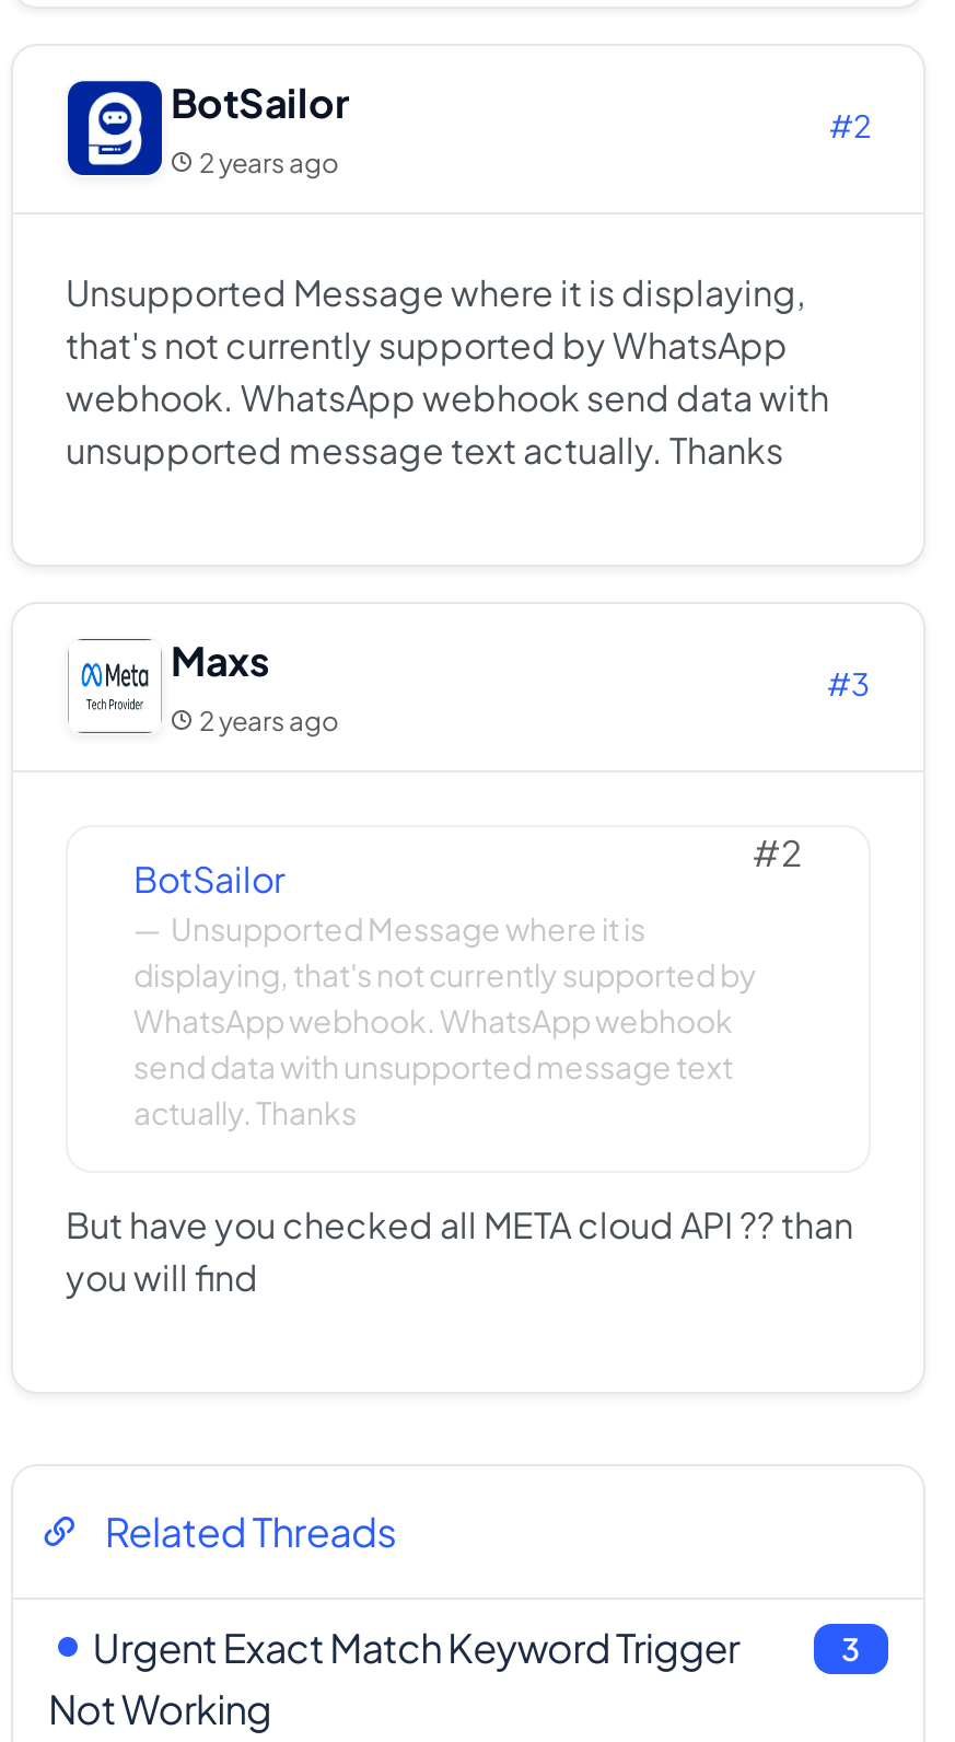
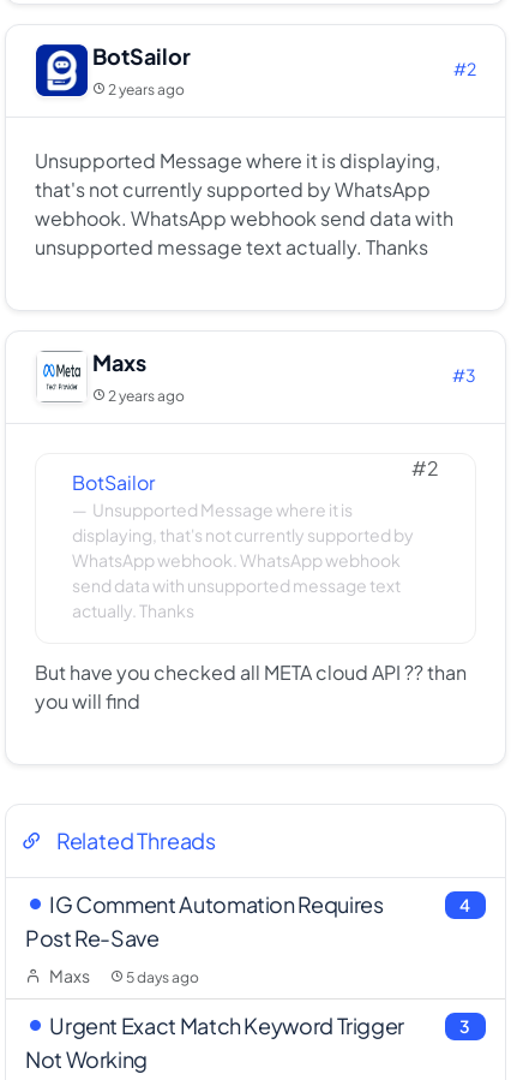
+ IG Comment Automation Requires
+ Post Re-Save
+ Maxs
+ 5 days ago

+ 4
